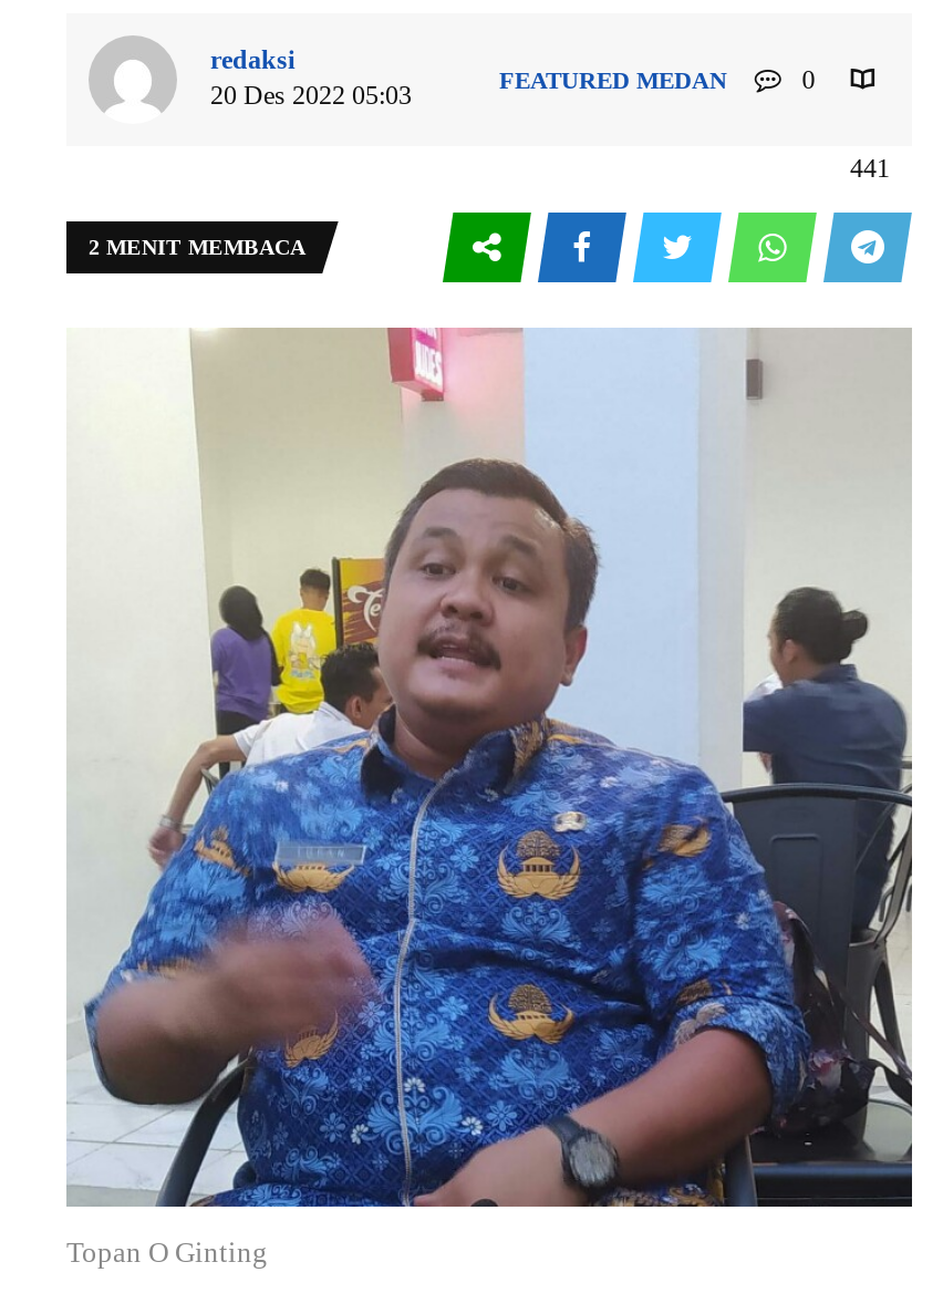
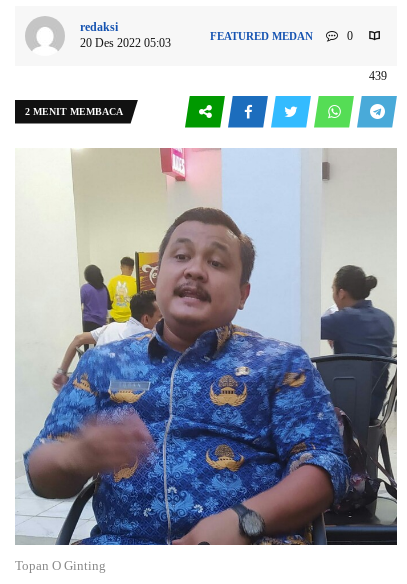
- 441
+ 439
